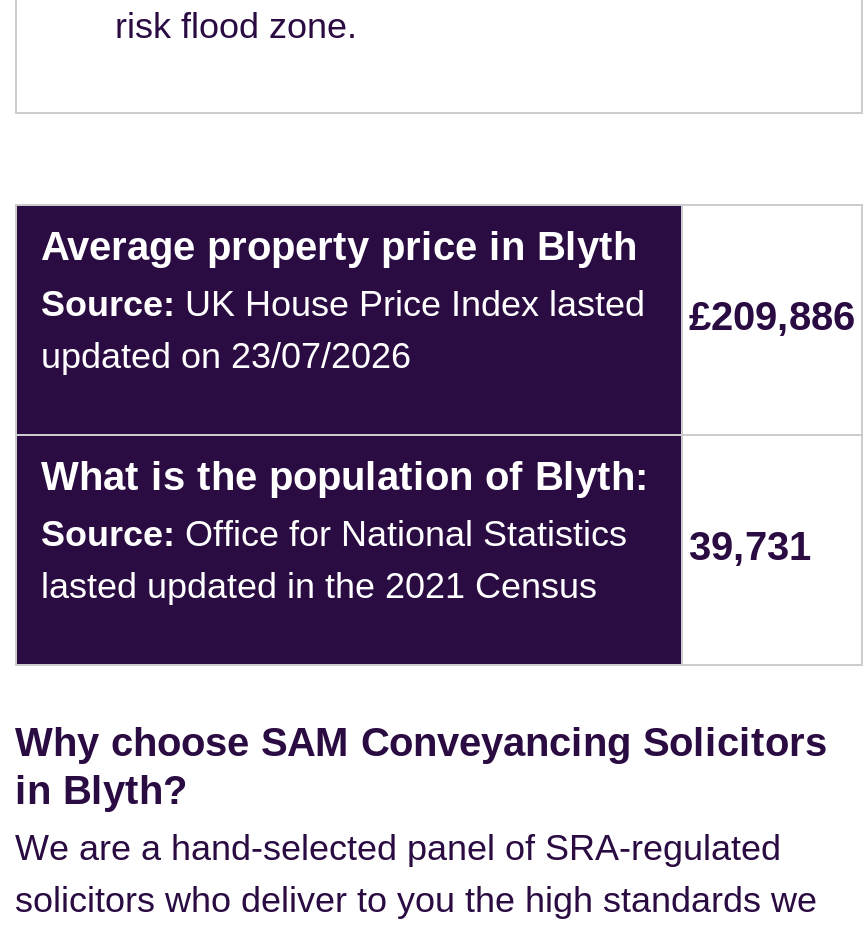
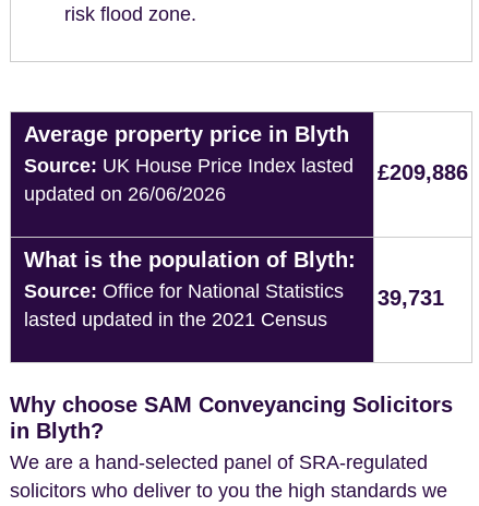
- updated on 23/07/2026
+ updated on 26/06/2026
